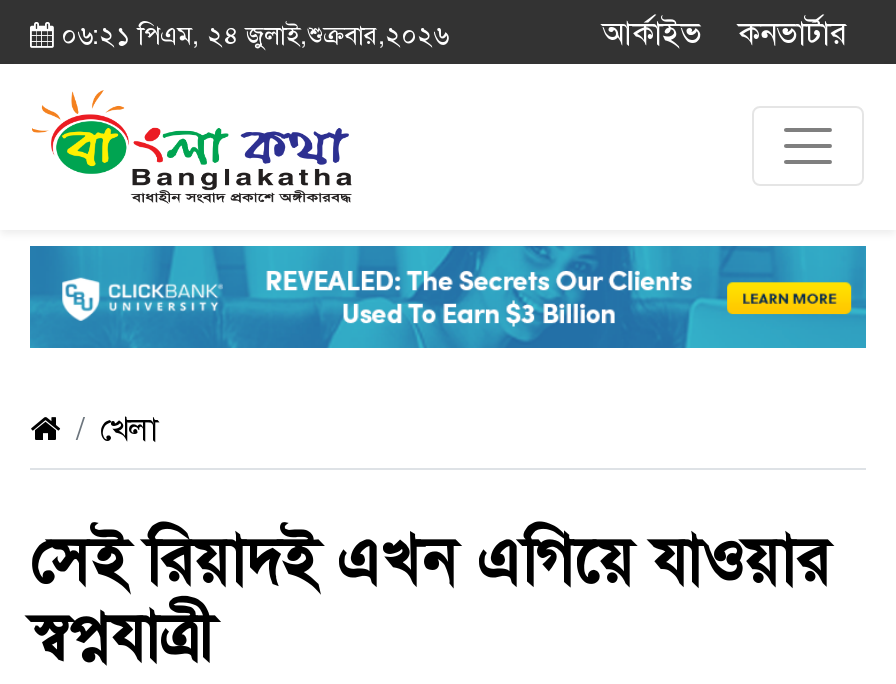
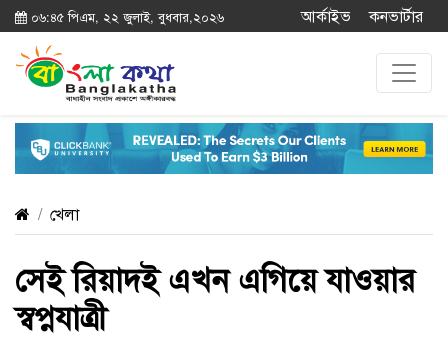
- ০৬:২১ পিএম, ২৪ জুলাই,শুক্রবার,২০২৬
+ ০৬:৪৫ পিএম, ২২ জুলাই, বুধবার,২০২৬
